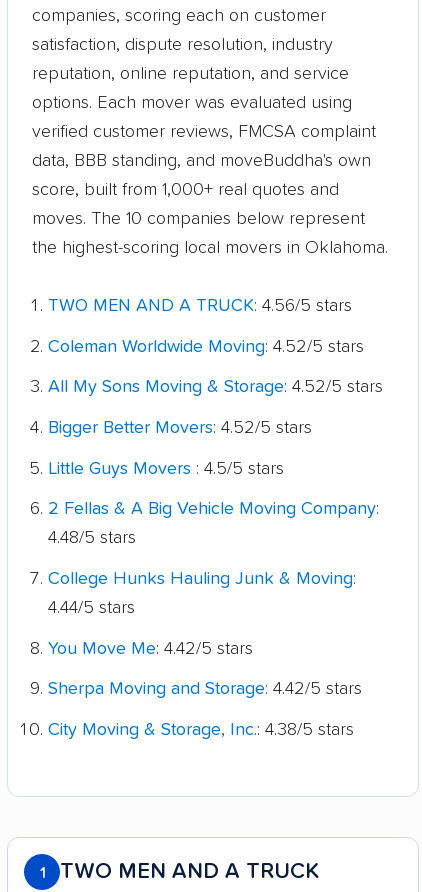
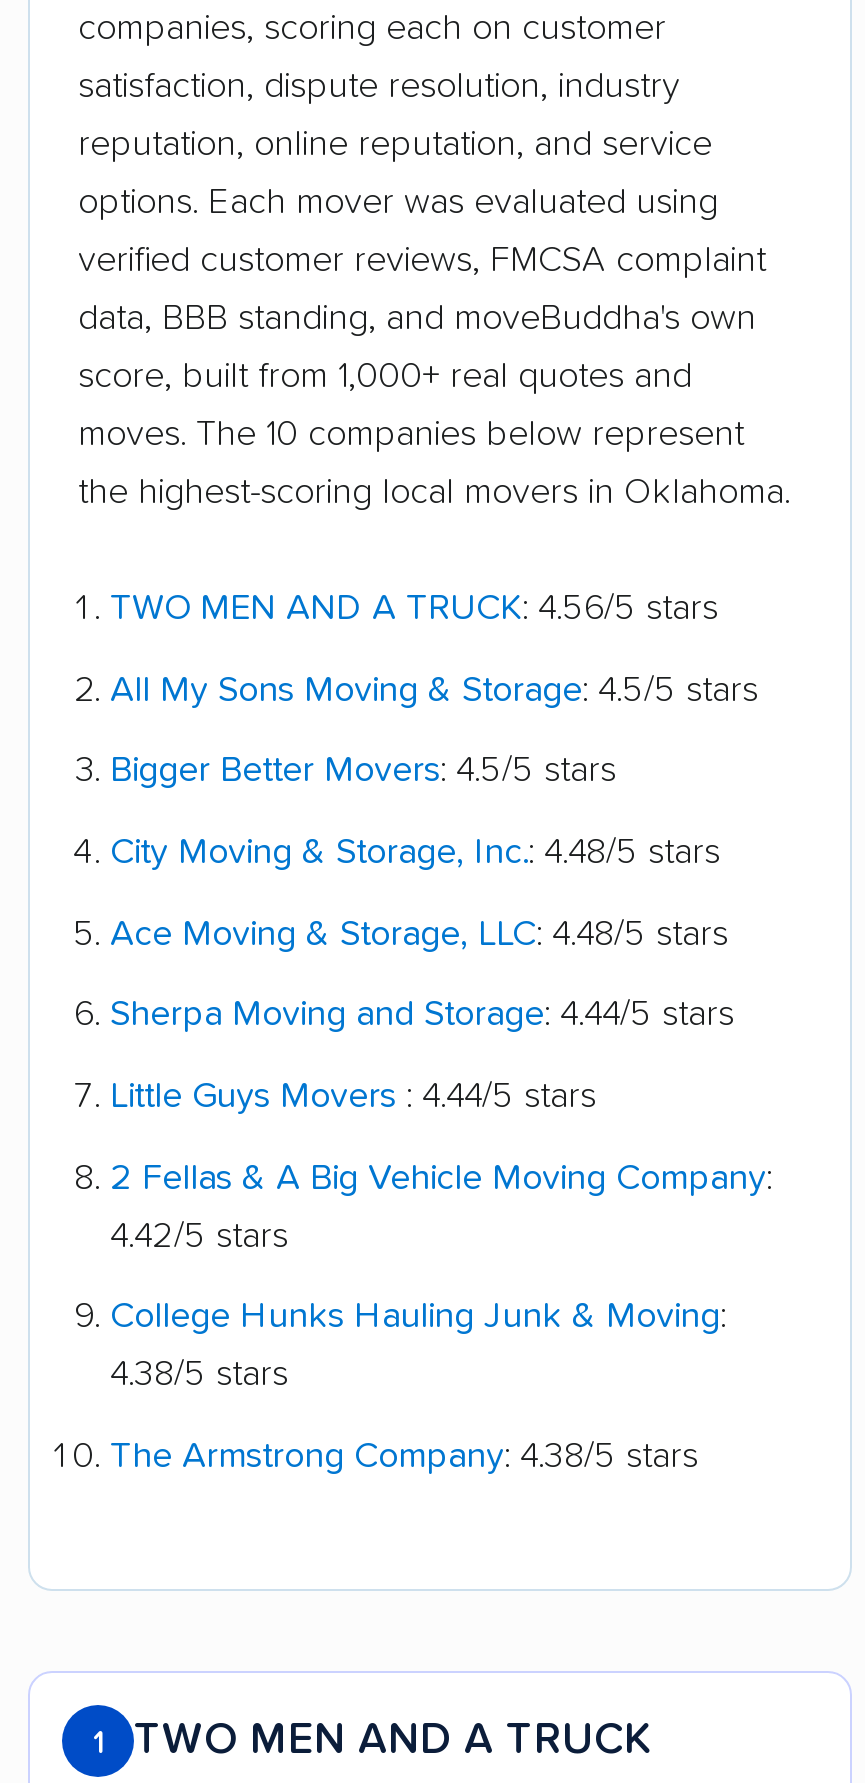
- Coleman Worldwide Moving: 4.52/5 stars
- All My Sons Moving & Storage: 4.52/5 stars
- Bigger Better Movers: 4.52/5 stars
- Little Guys Movers: 4.5/5 stars
+ All My Sons Moving & Storage: 4.5/5 stars
+ Bigger Better Movers: 4.5/5 stars
+ City Moving & Storage, Inc.: 4.48/5 stars
+ Ace Moving & Storage, LLC: 4.48/5 stars
+ Sherpa Moving and Storage: 4.44/5 stars
+ Little Guys Movers: 4.44/5 stars

moved down: 2 Fellas & A Big Vehicle Moving Company:

- 4.48/5 stars
+ 4.42/5 stars

moved down: College Hunks Hauling Junk & Moving:

- 4.44/5 stars
- You Move Me: 4.42/5 stars
- Sherpa Moving and Storage: 4.42/5 stars
- City Moving & Storage, Inc.: 4.38/5 stars
+ 4.38/5 stars
+ The Armstrong Company: 4.38/5 stars
